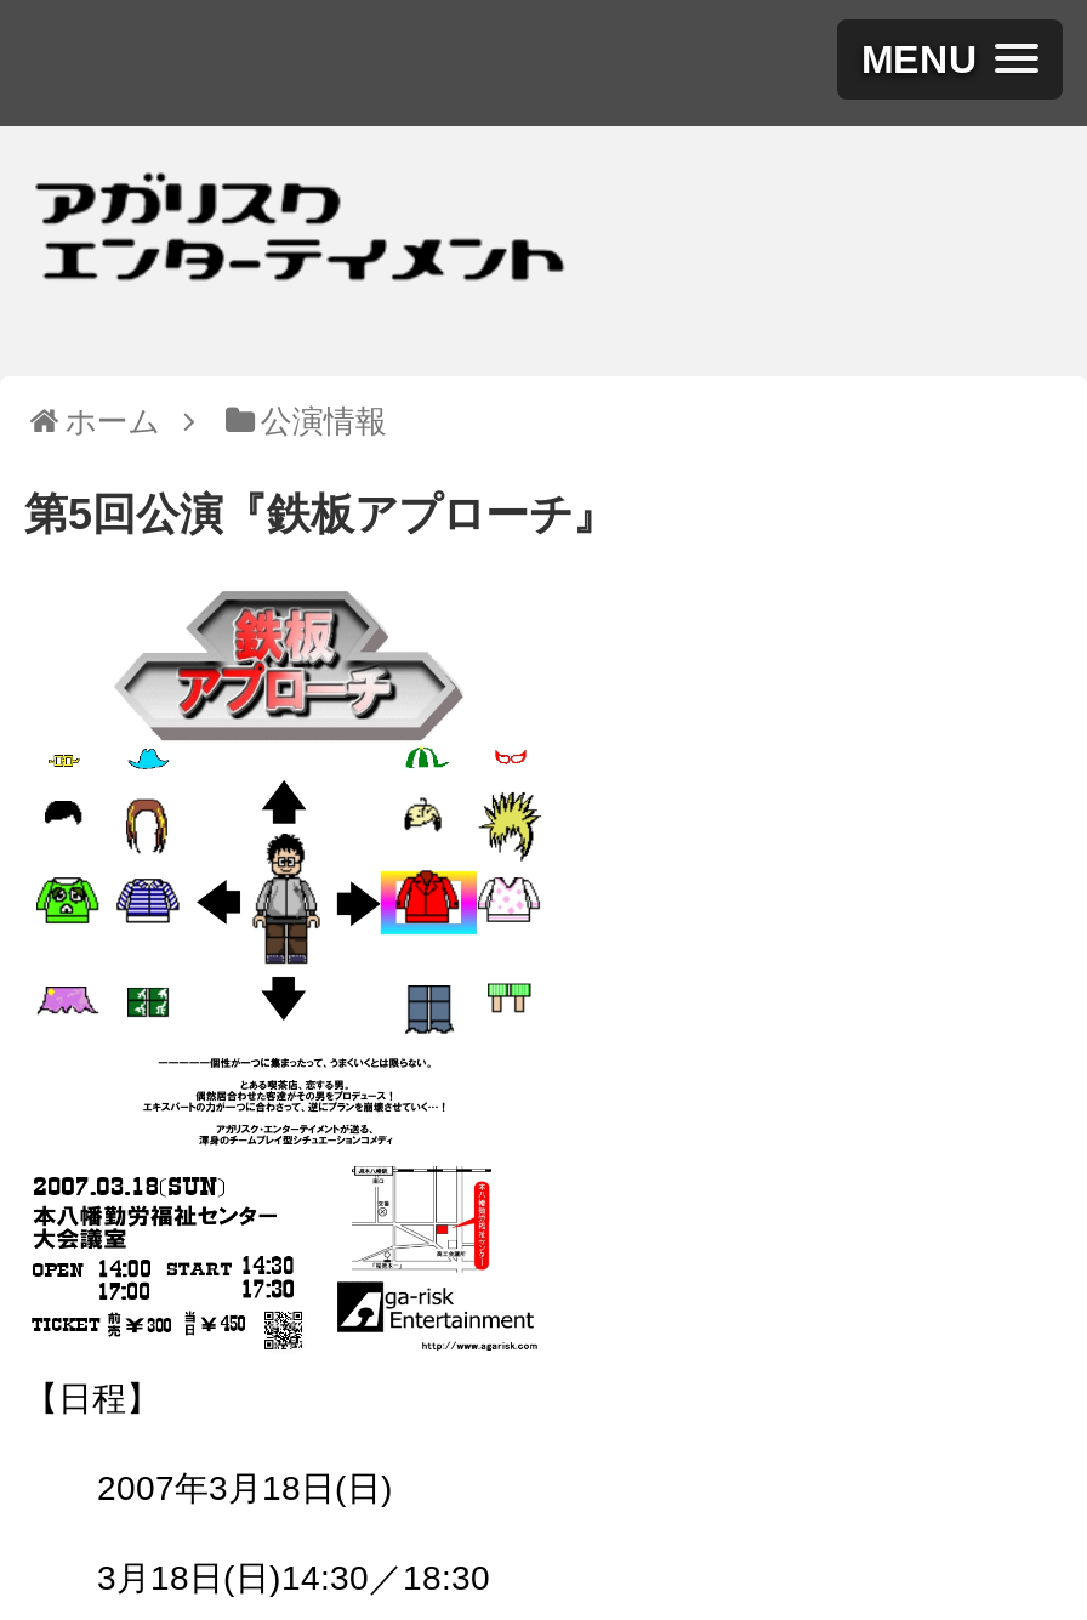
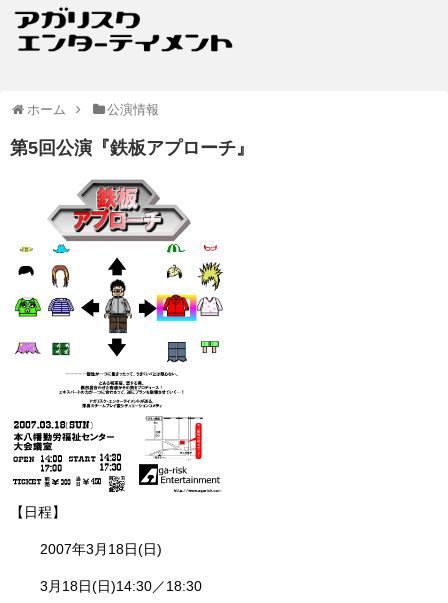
- MENU
